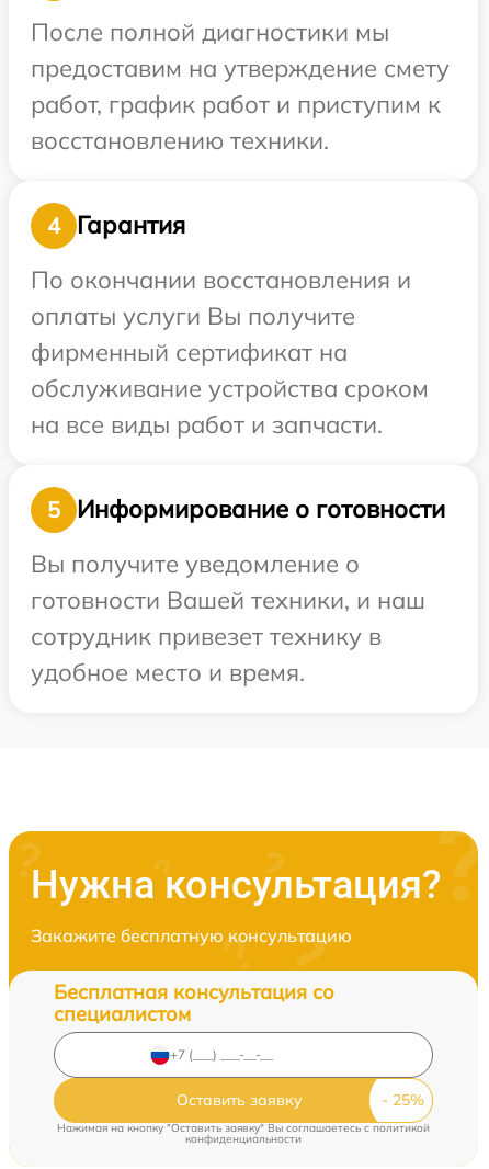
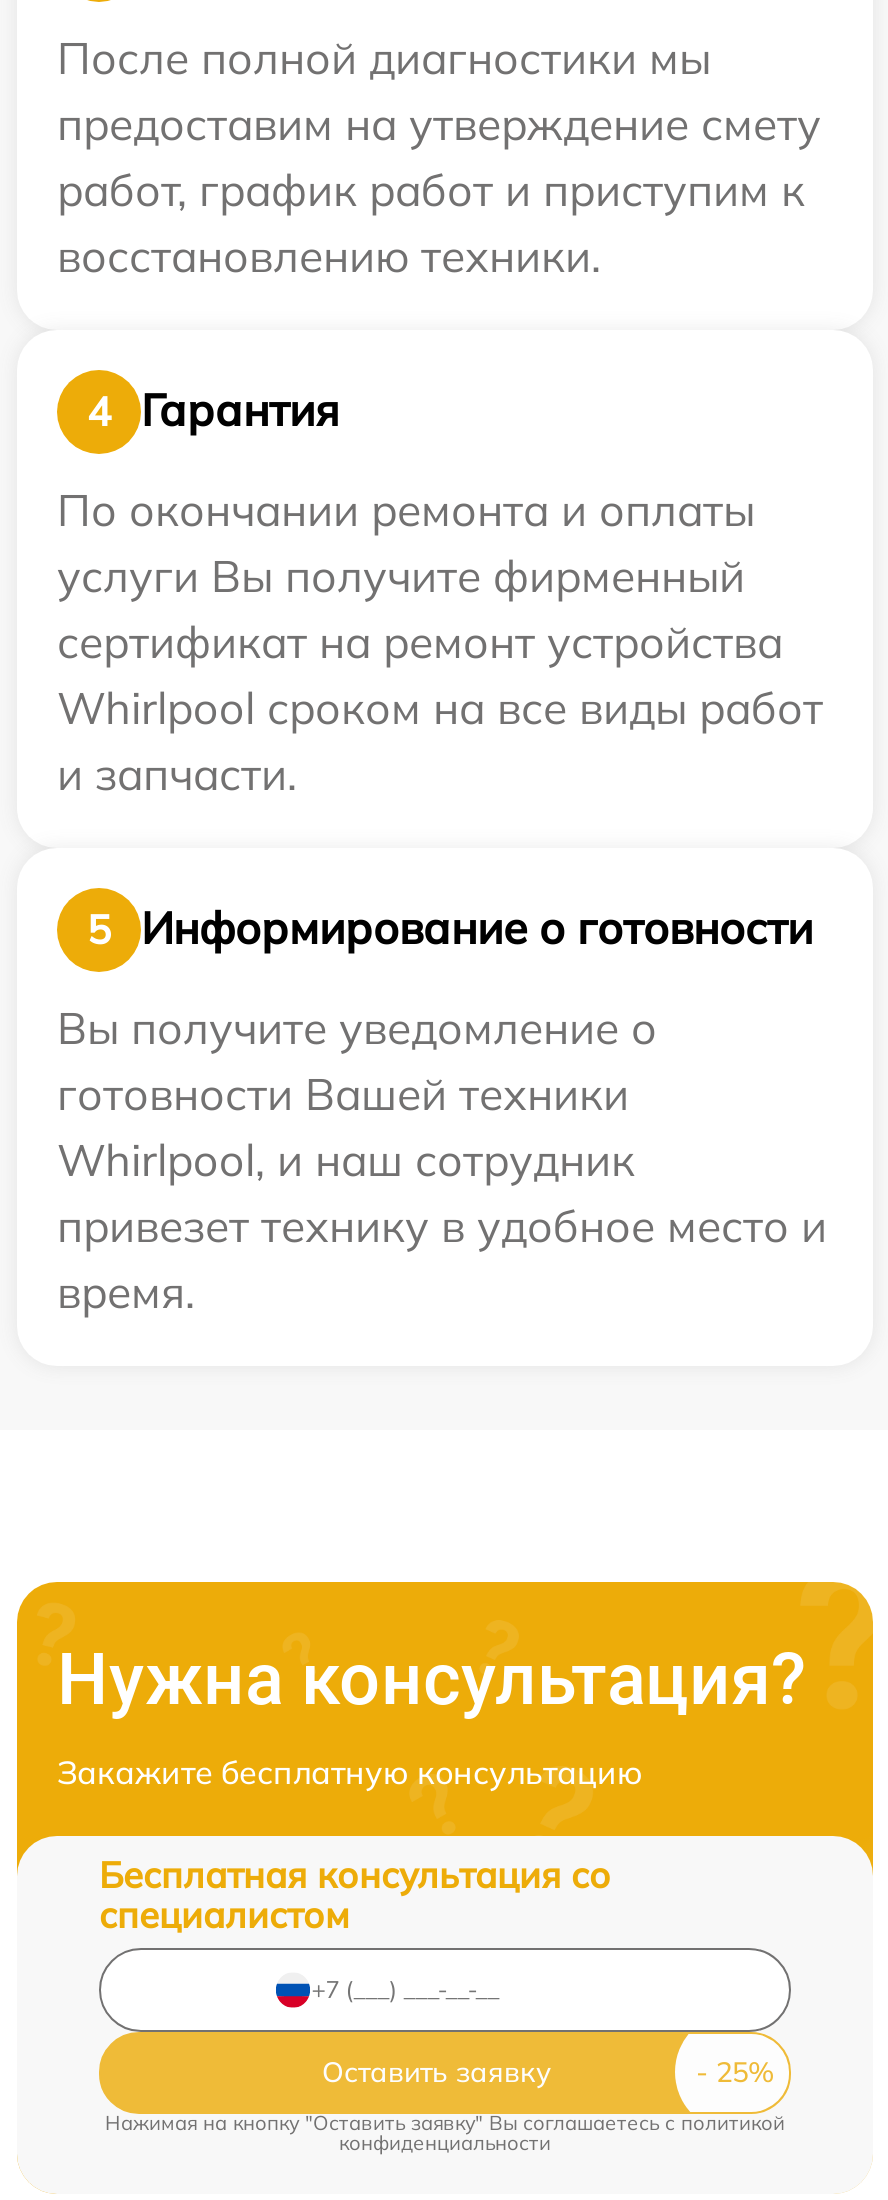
- По окончании восстановления и
- оплаты услуги Вы получите
- фирменный сертификат на
- обслуживание устройства сроком
- на все виды работ и запчасти.
+ По окончании ремонта и оплаты
+ услуги Вы получите фирменный
+ сертификат на ремонт устройства
+ Whirlpool сроком на все виды работ
+ и запчасти.

- готовности Вашей техники, и наш
- сотрудник привезет технику в
- удобное место и время.
+ готовности Вашей техники
+ Whirlpool, и наш сотрудник
+ привезет технику в удобное место и
+ время.
